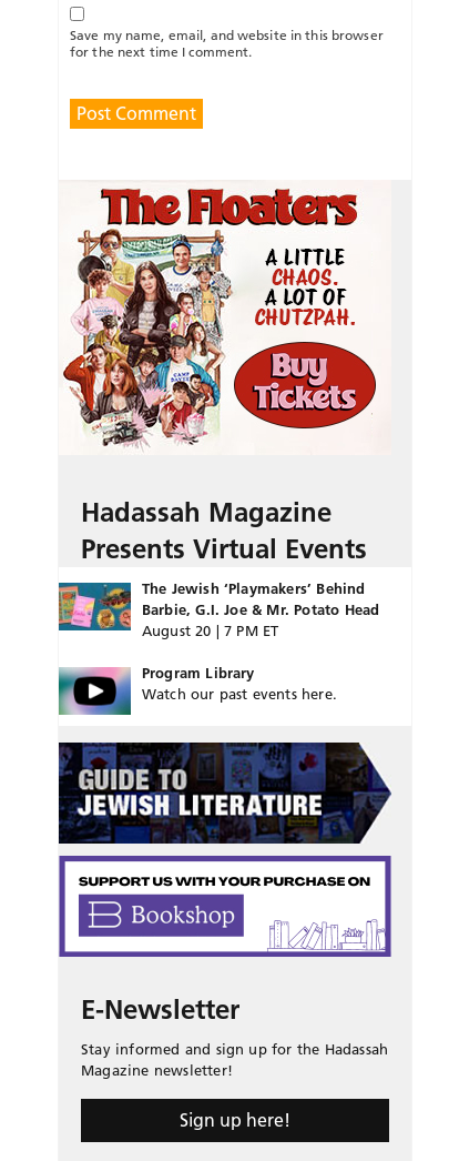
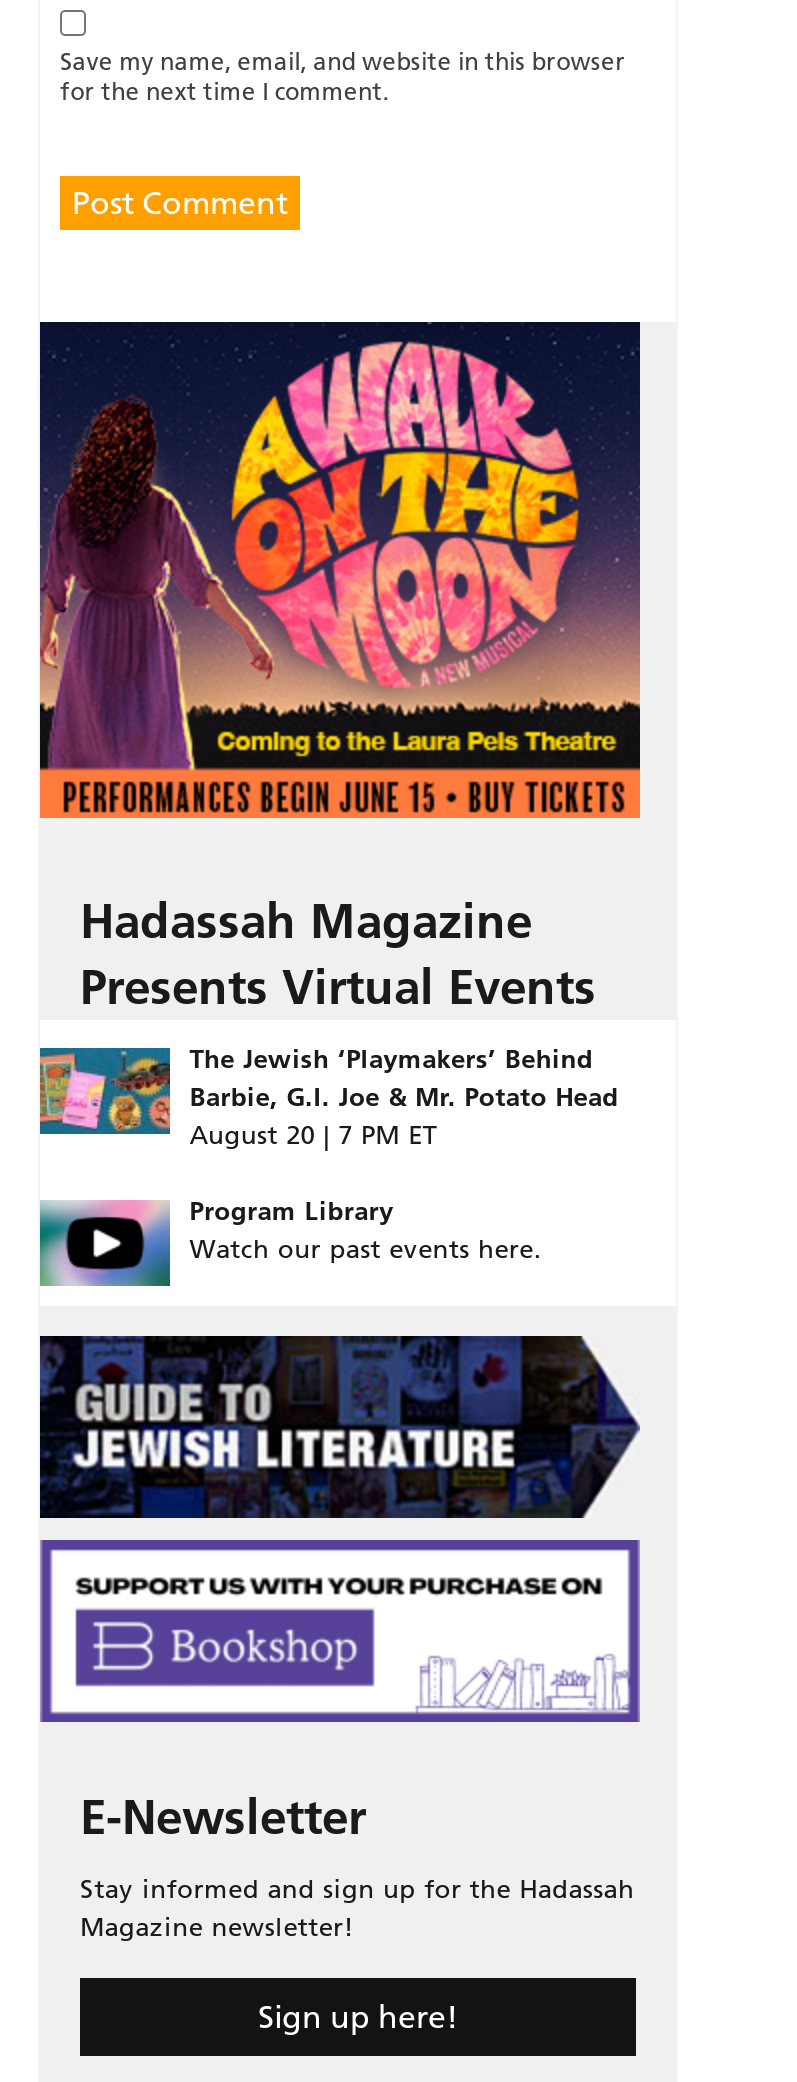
- [image]
+ [image]
